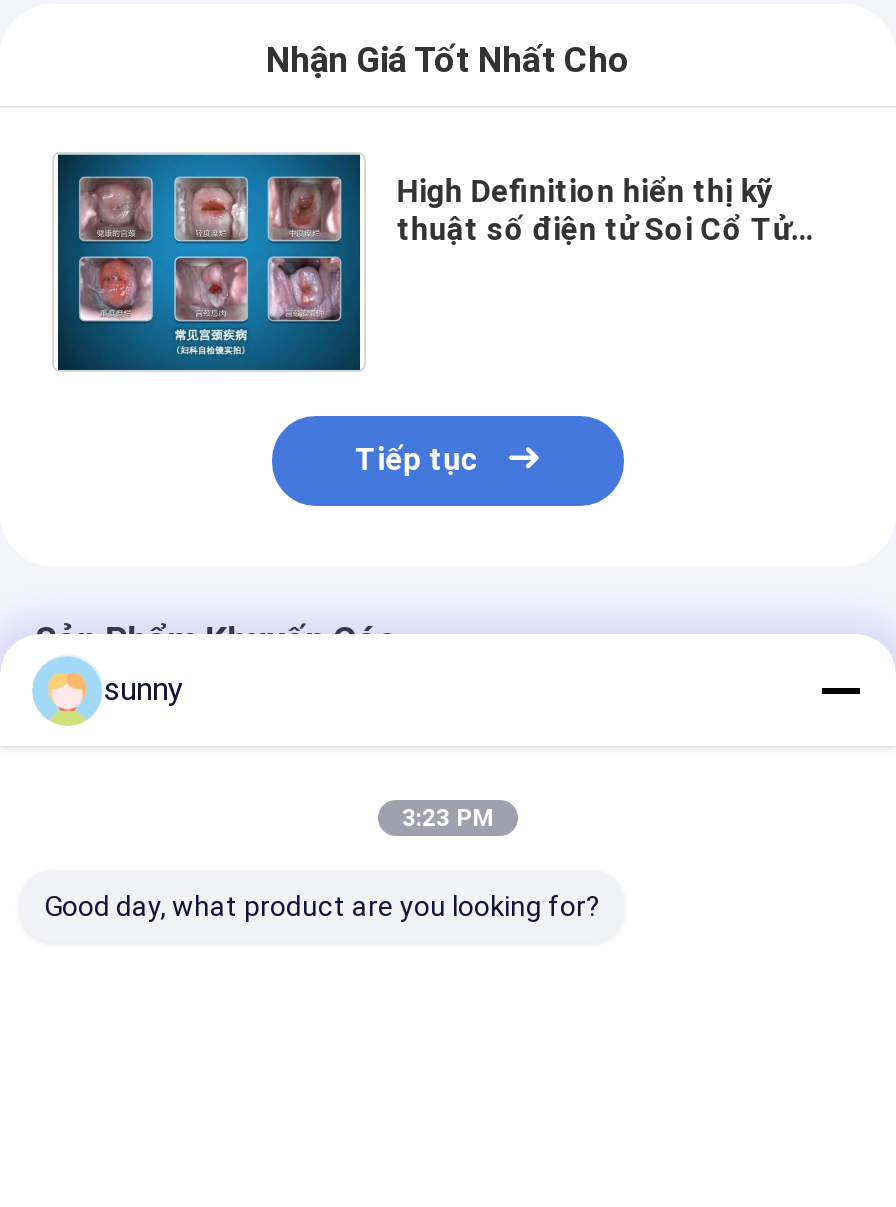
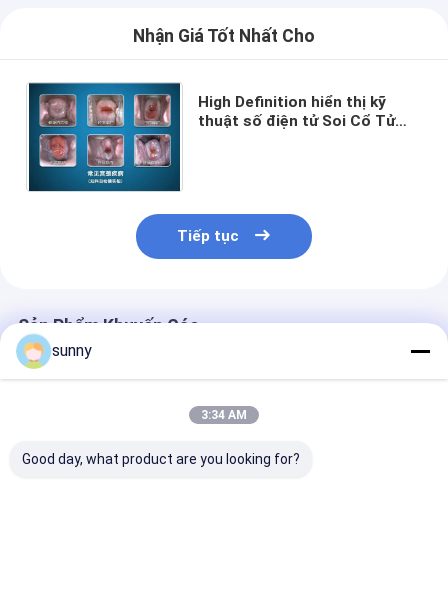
- 3:23 PM
+ 3:34 AM
